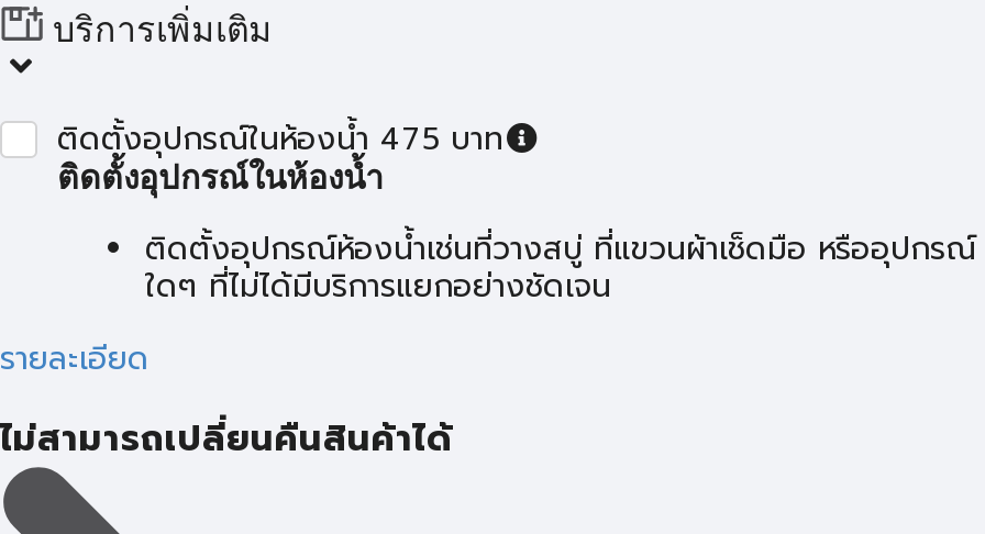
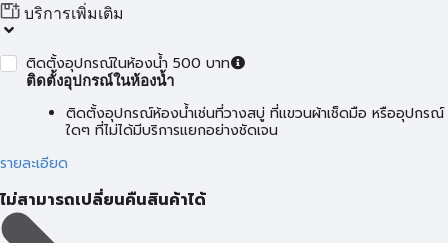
- ติดตั้งอุปกรณ์ในห้องน้ำ 475 บาท
+ ติดตั้งอุปกรณ์ในห้องน้ำ 500 บาท
